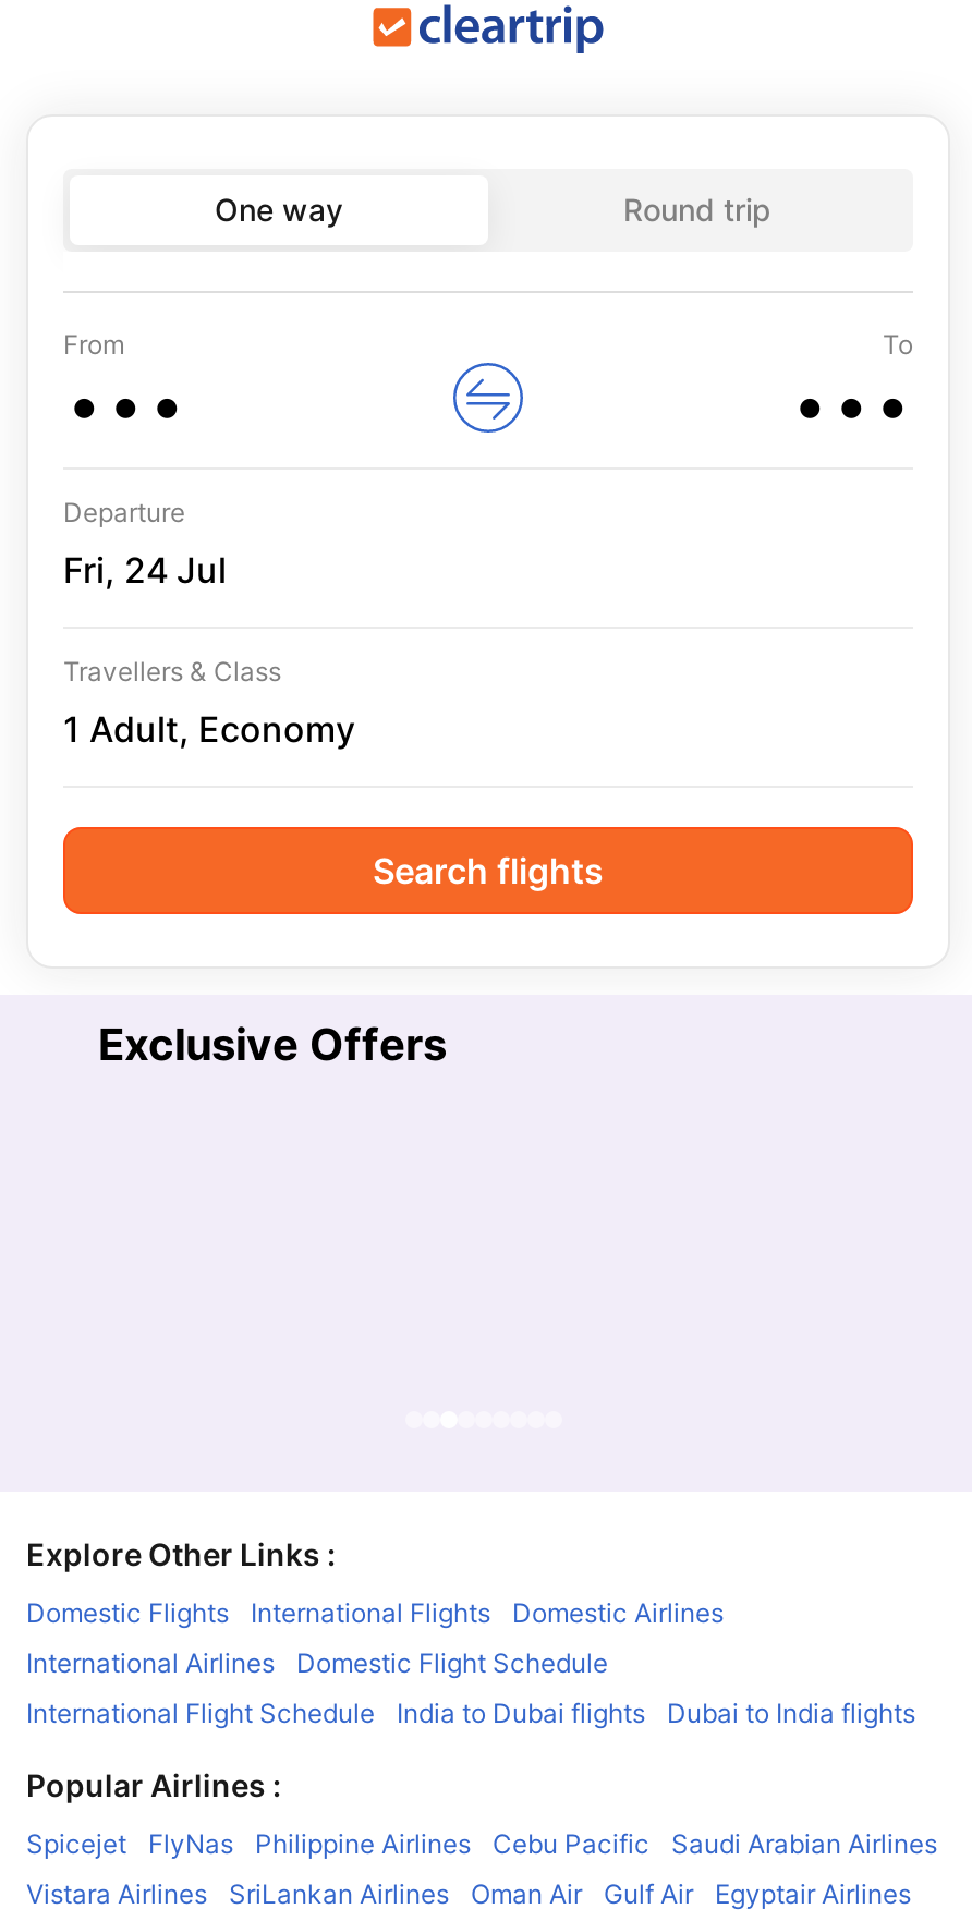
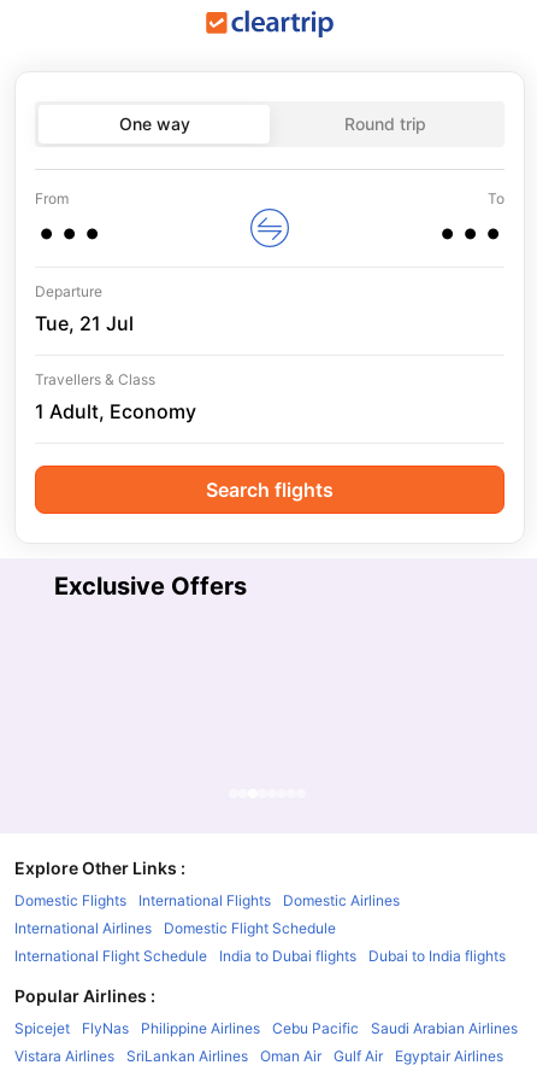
- Fri, 24 Jul
+ Tue, 21 Jul
